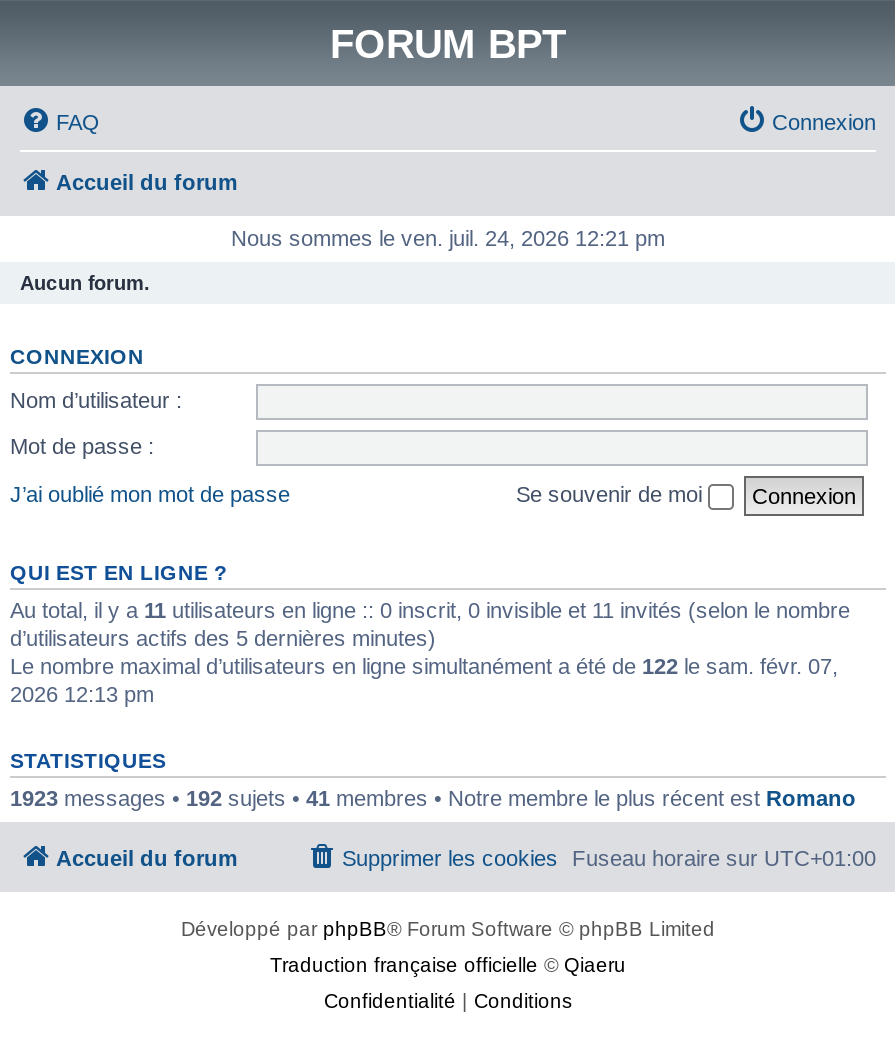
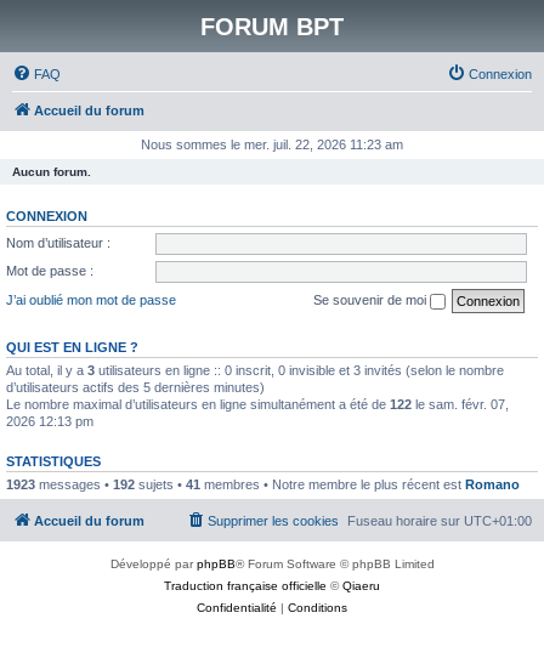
- Nous sommes le ven. juil. 24, 2026 12:21 pm
+ Nous sommes le mer. juil. 22, 2026 11:23 am

- Au total, il y a 11 utilisateurs en ligne :: 0 inscrit, 0 invisible et 11 invités (selon le nombre
+ Au total, il y a 3 utilisateurs en ligne :: 0 inscrit, 0 invisible et 3 invités (selon le nombre
